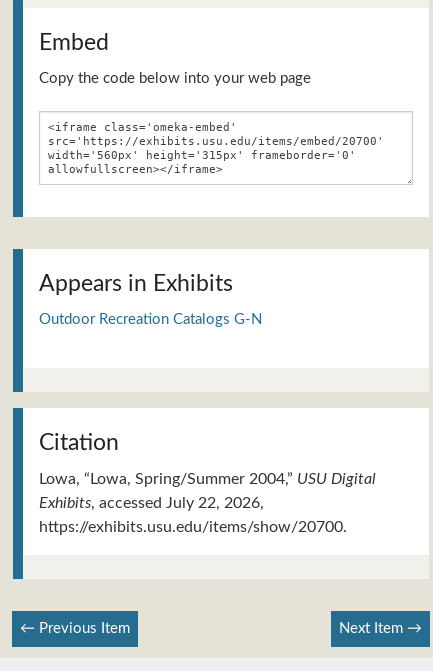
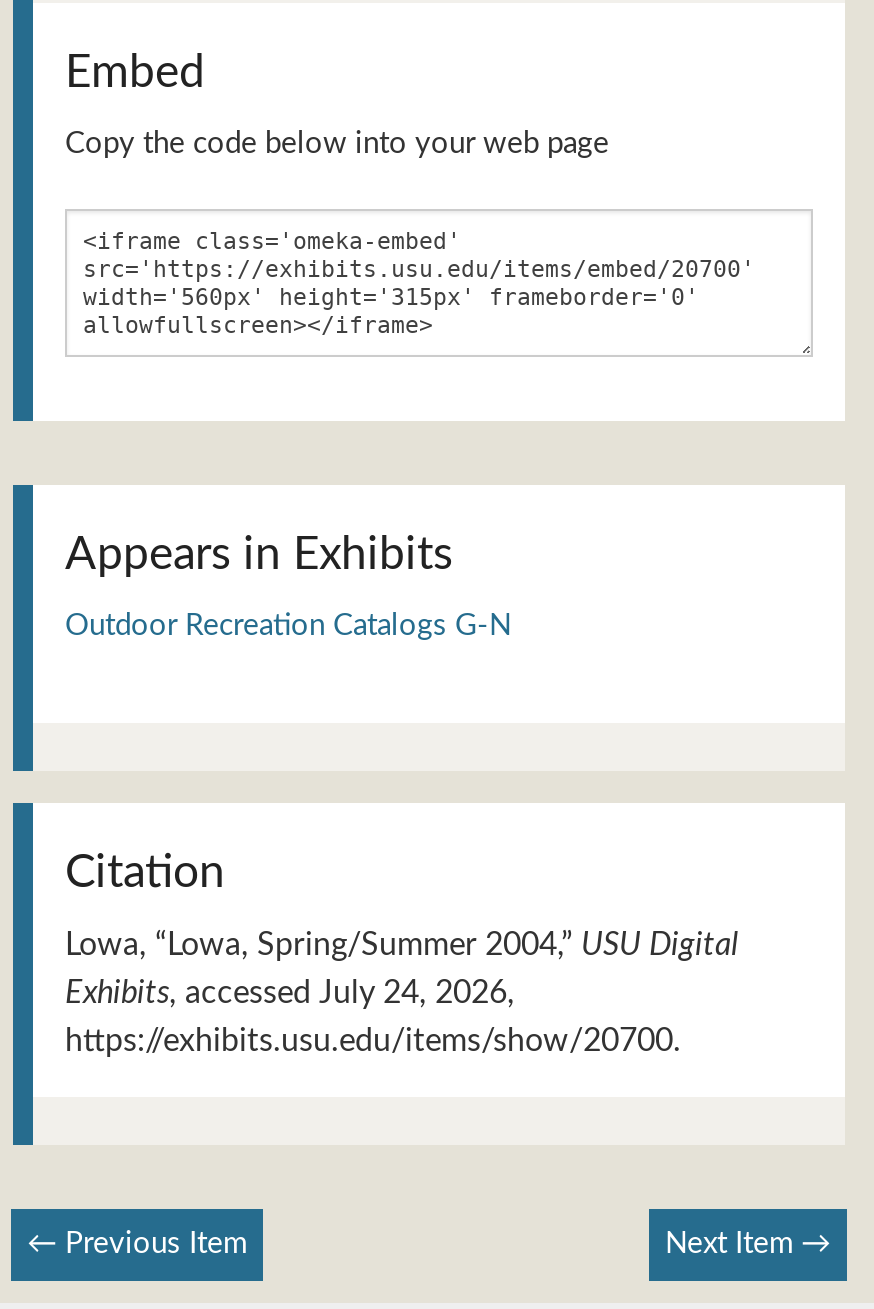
- Exhibits, accessed July 22, 2026,
+ Exhibits, accessed July 24, 2026,
